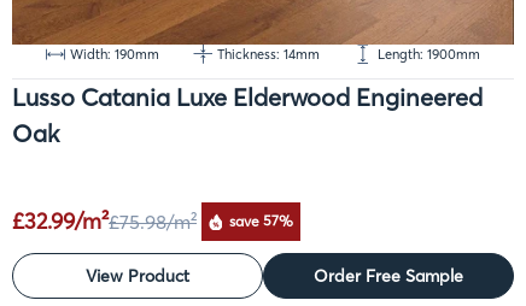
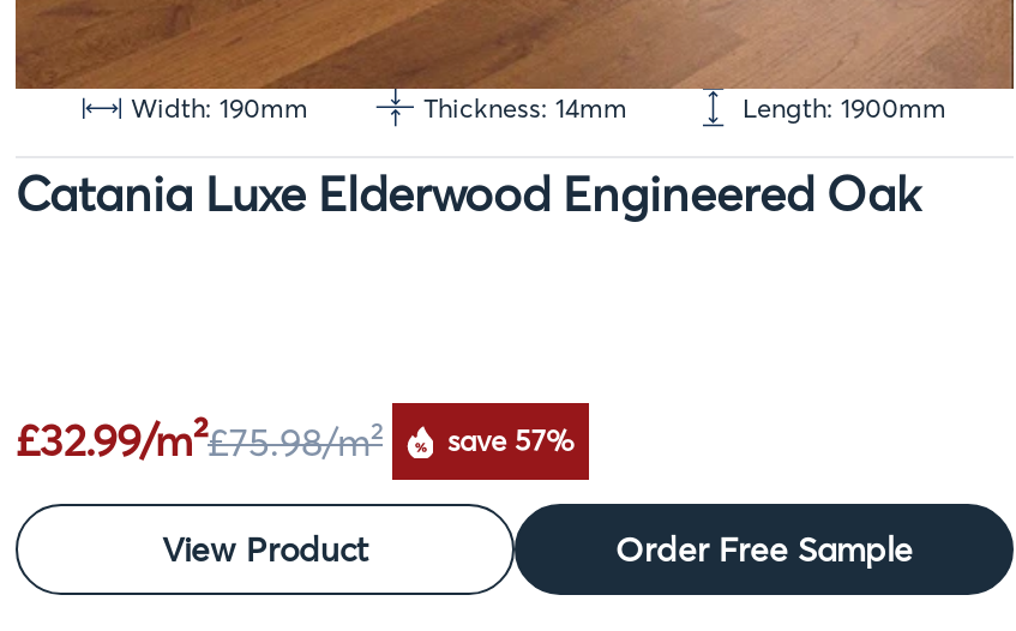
- Lusso Catania Luxe Elderwood Engineered
- Oak
+ Catania Luxe Elderwood Engineered Oak
